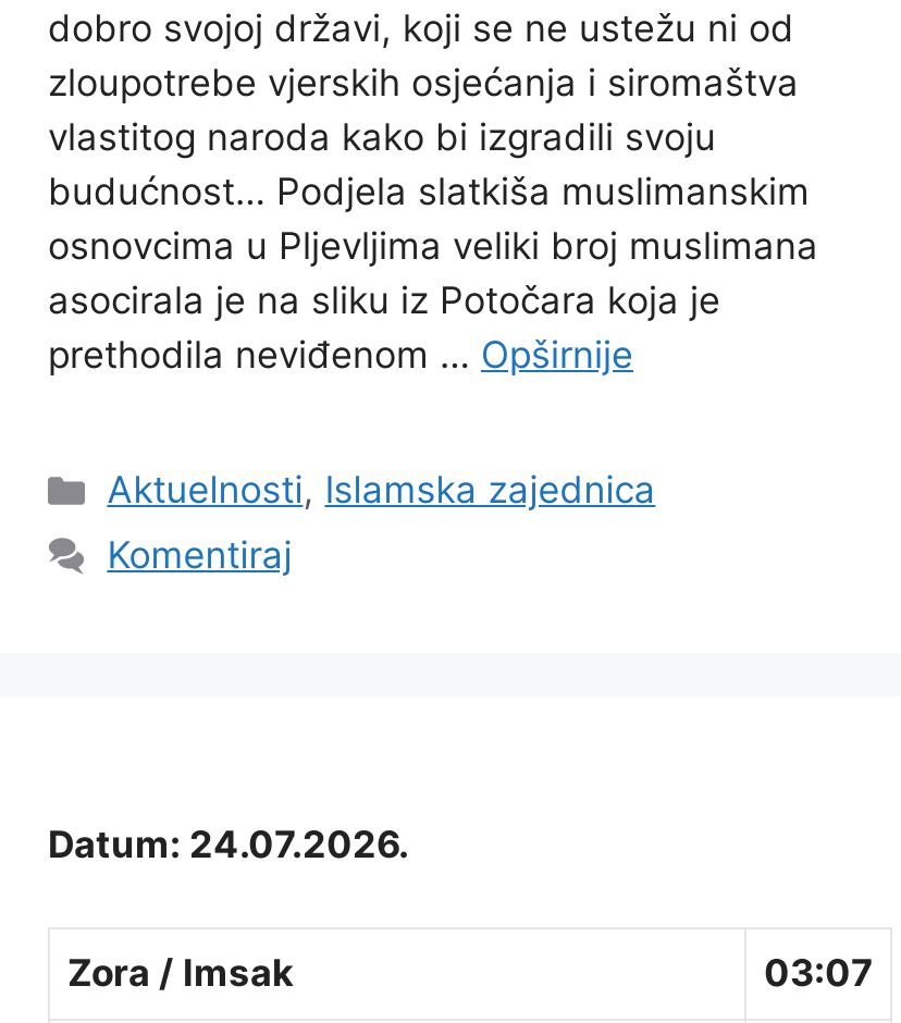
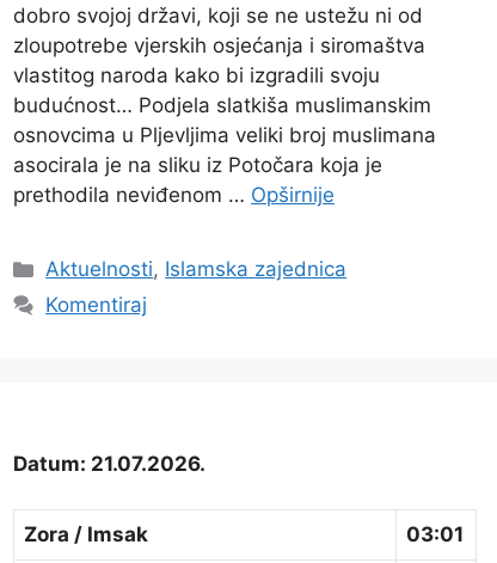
- Datum: 24.07.2026.
+ Datum: 21.07.2026.

- 03:07
+ 03:01
